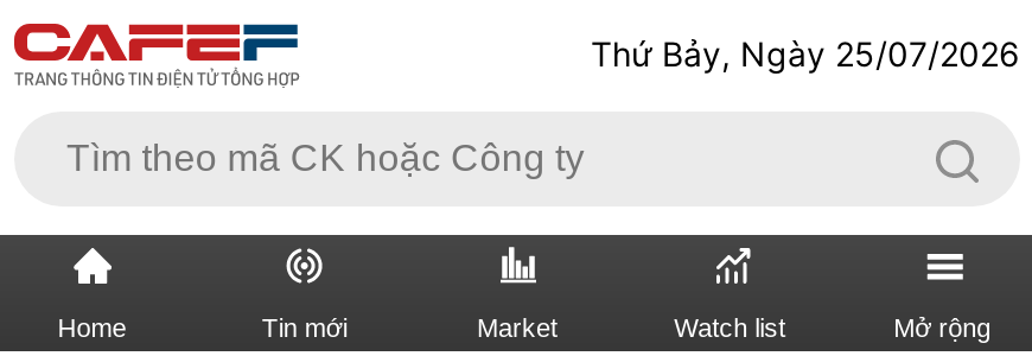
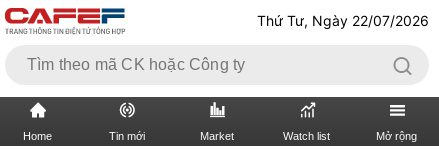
- Thứ Bảy, Ngày 25/07/2026
+ Thứ Tư, Ngày 22/07/2026
